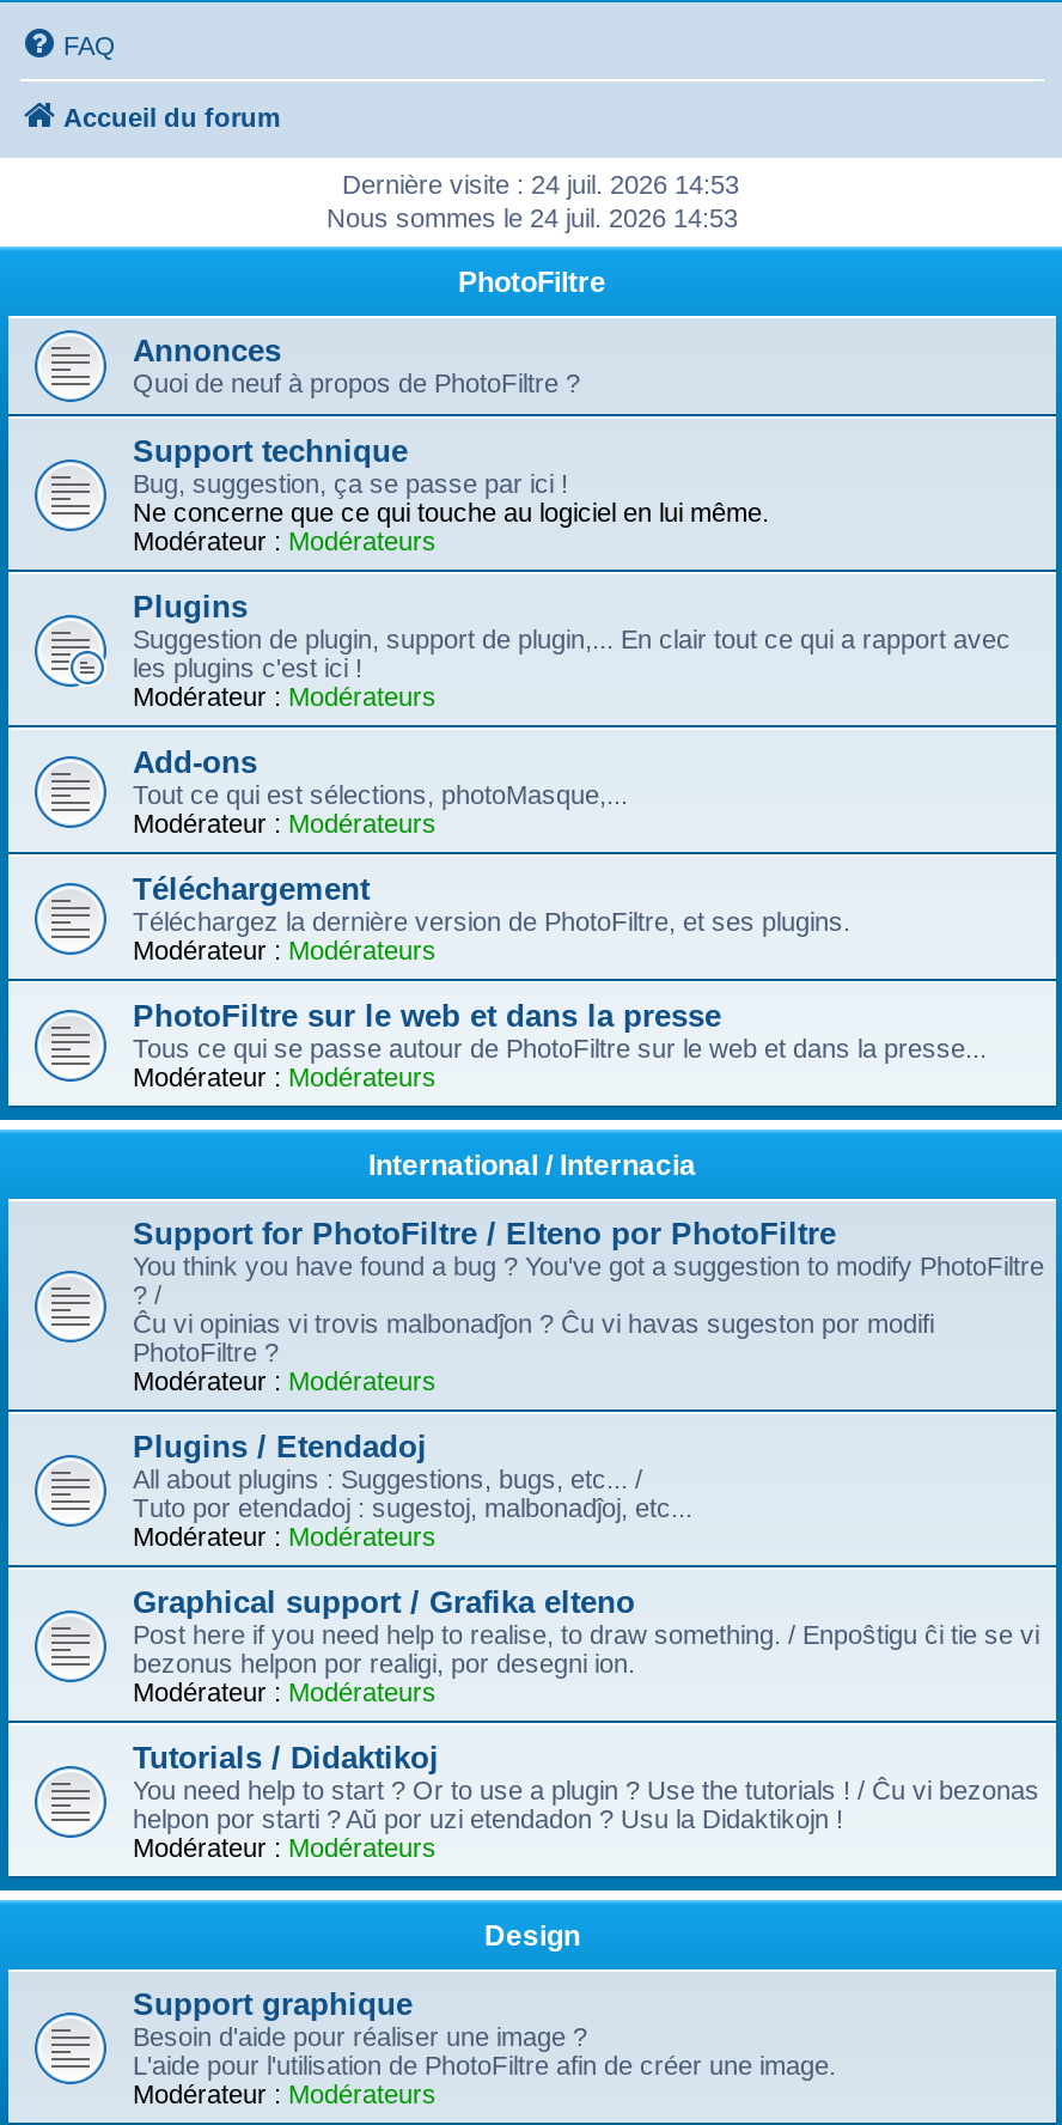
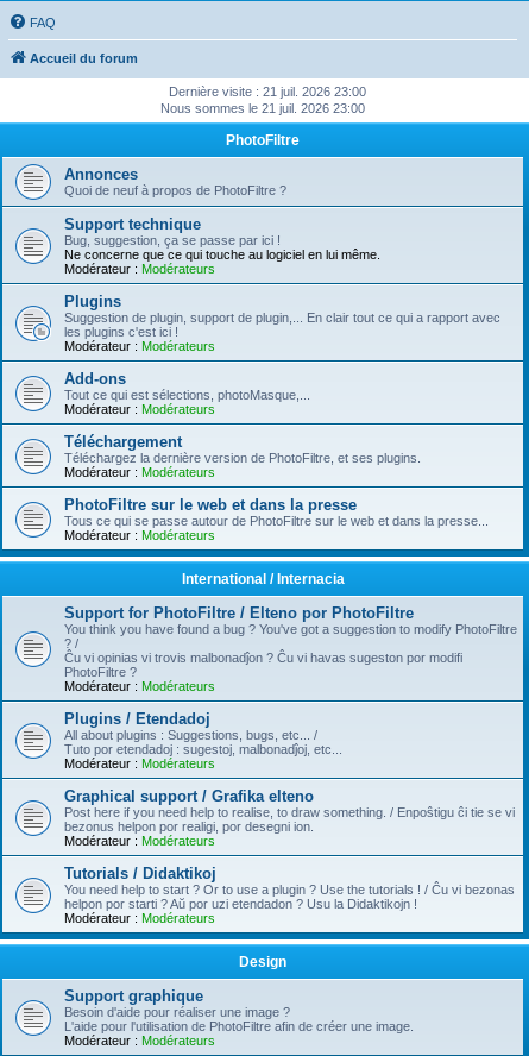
- Dernière visite : 24 juil. 2026 14:53
+ Dernière visite : 21 juil. 2026 23:00

- Nous sommes le 24 juil. 2026 14:53
+ Nous sommes le 21 juil. 2026 23:00
